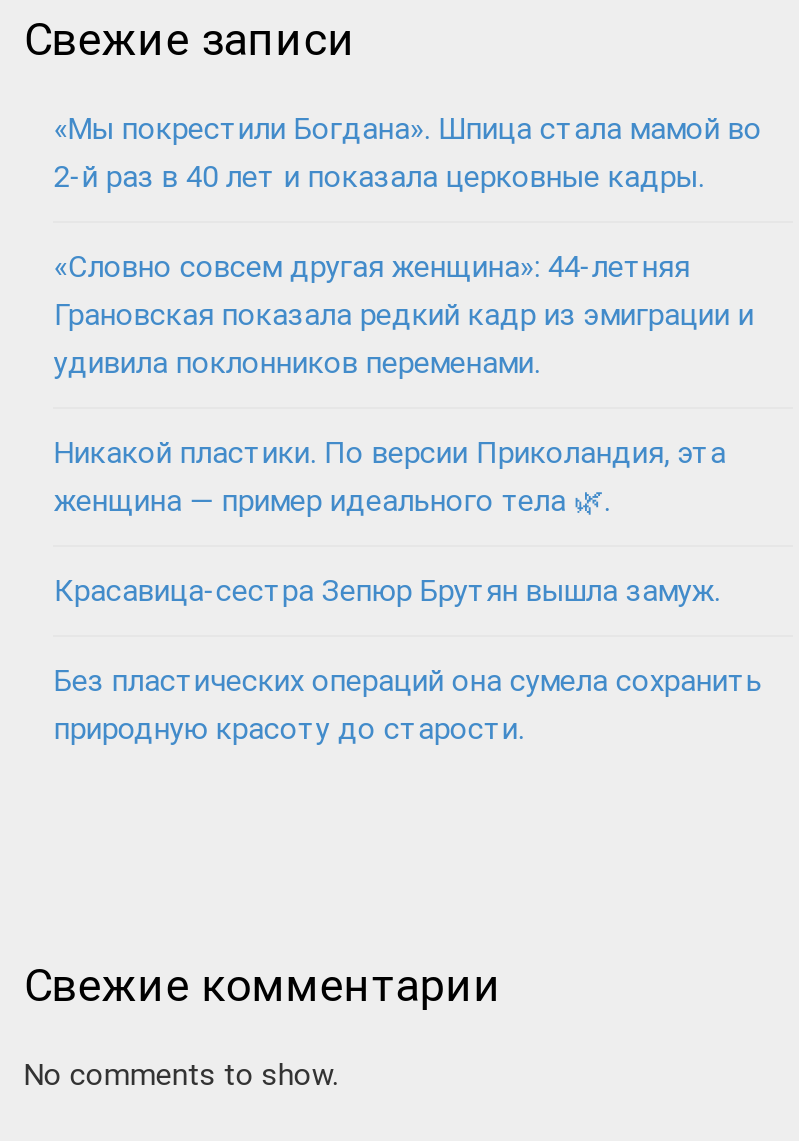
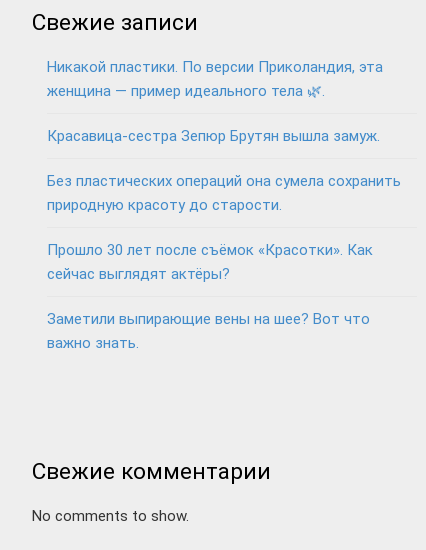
- «Мы покрестили Богдана». Шпица стала мамой во
- 2-й раз в 40 лет и показала церковные кадры.
- «Словно совсем другая женщина»: 44-летняя
- Грановская показала редкий кадр из эмиграции и
- удивила поклонников переменами.

moved up: Никакой пластики. По версии Приколандия, эта | Красавица-сестра Зепюр Брутян вышла замуж. | Без пластических операций она сумела сохранить | природную красоту до старости.

+ Прошло 30 лет после съёмок «Красотки». Как
+ сейчас выглядят актёры?
+ Заметили выпирающие вены на шее? Вот что
+ важно знать.
